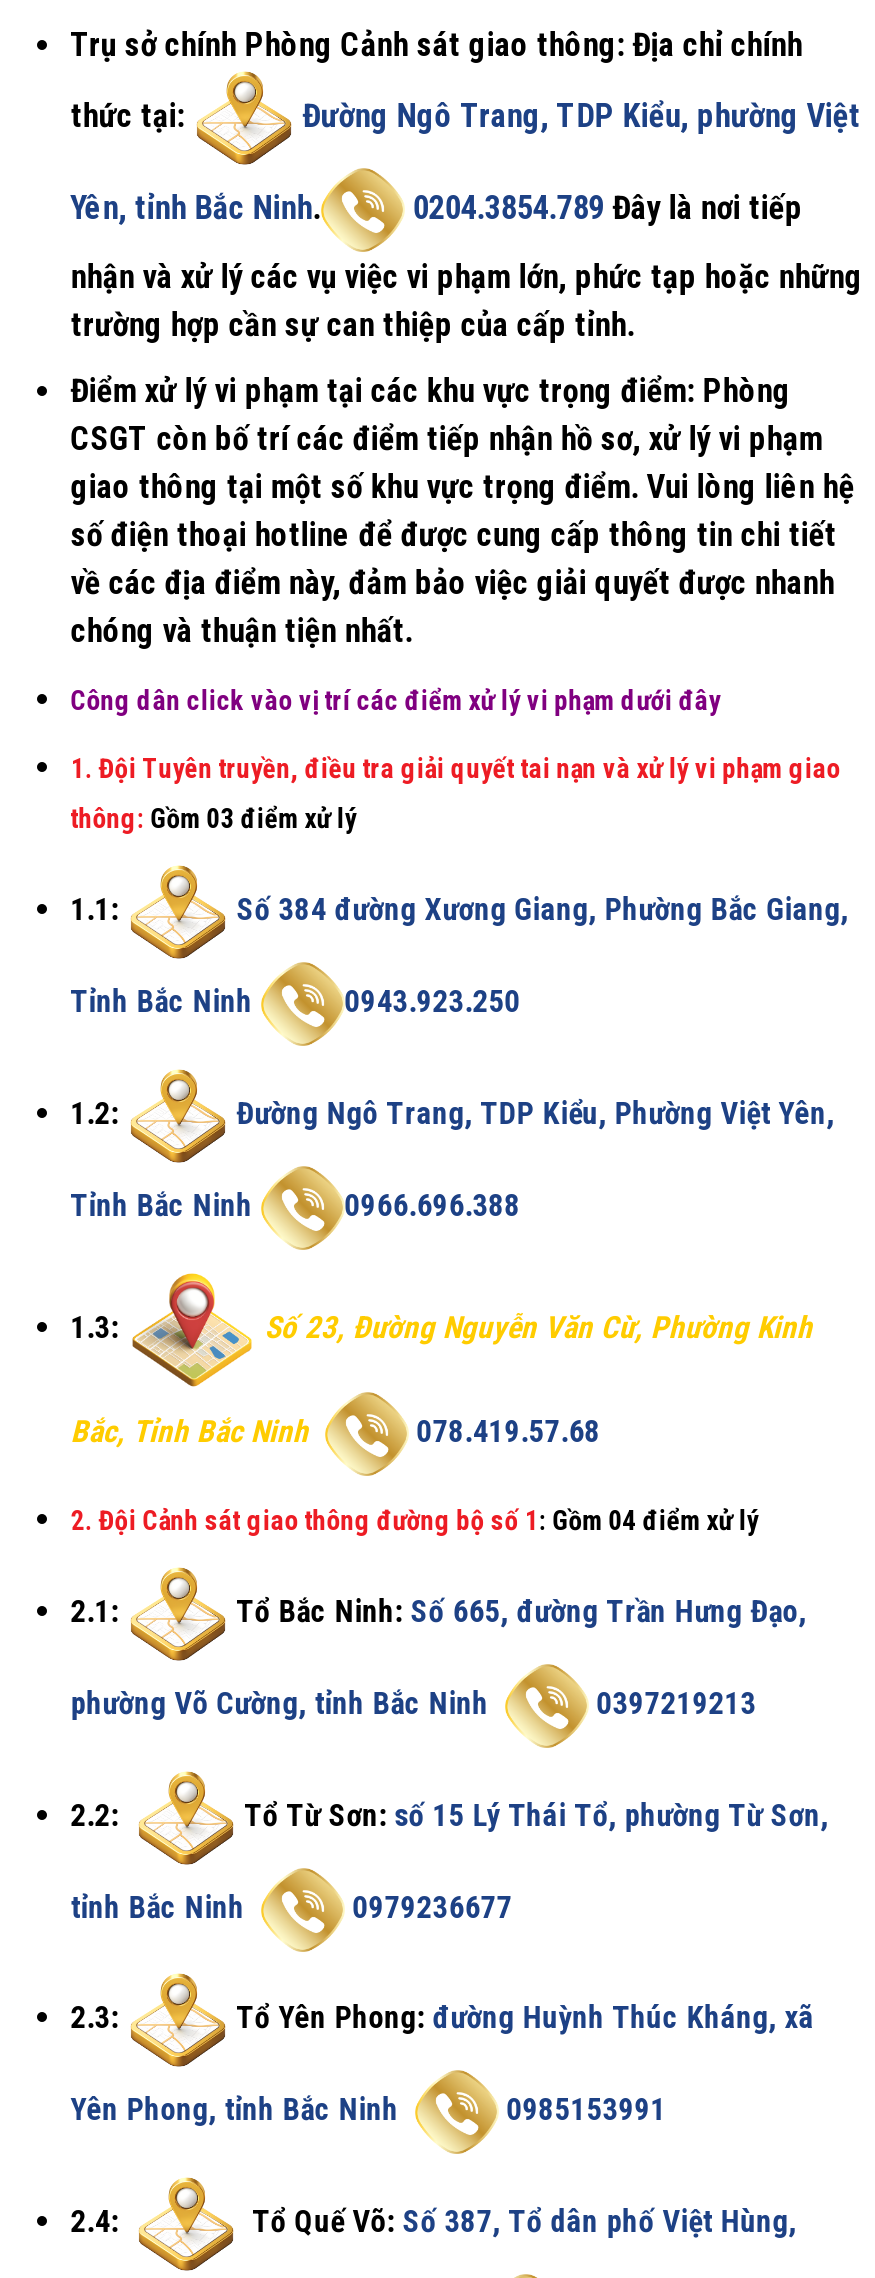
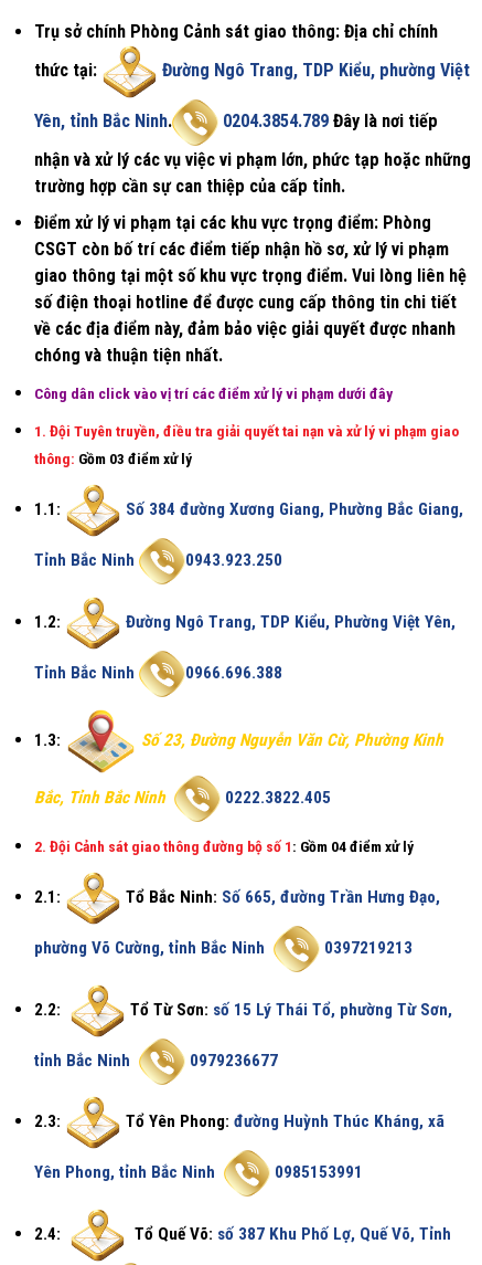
- 078.419.57.68
+ 0222.3822.405

- Tổ Quế Võ: Số 387, Tổ dân phố Việt Hùng,
+ Tổ Quế Võ: số 387 Khu Phố Lợ, Quế Võ, Tỉnh
